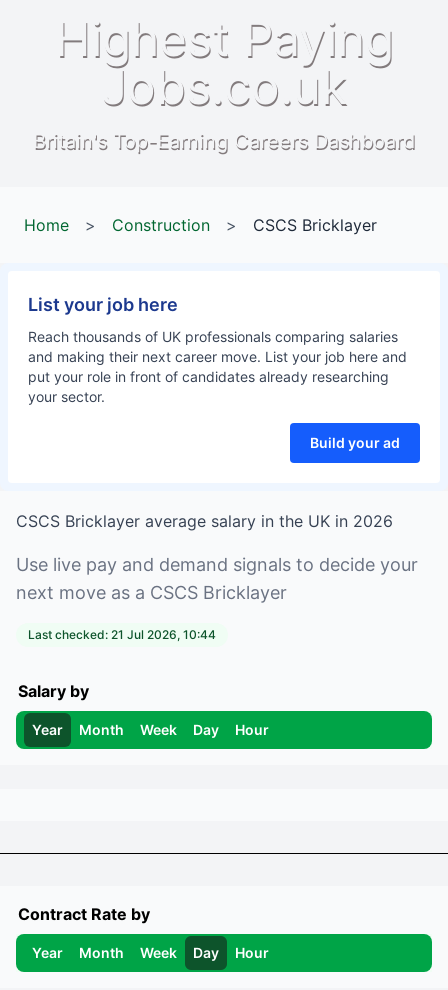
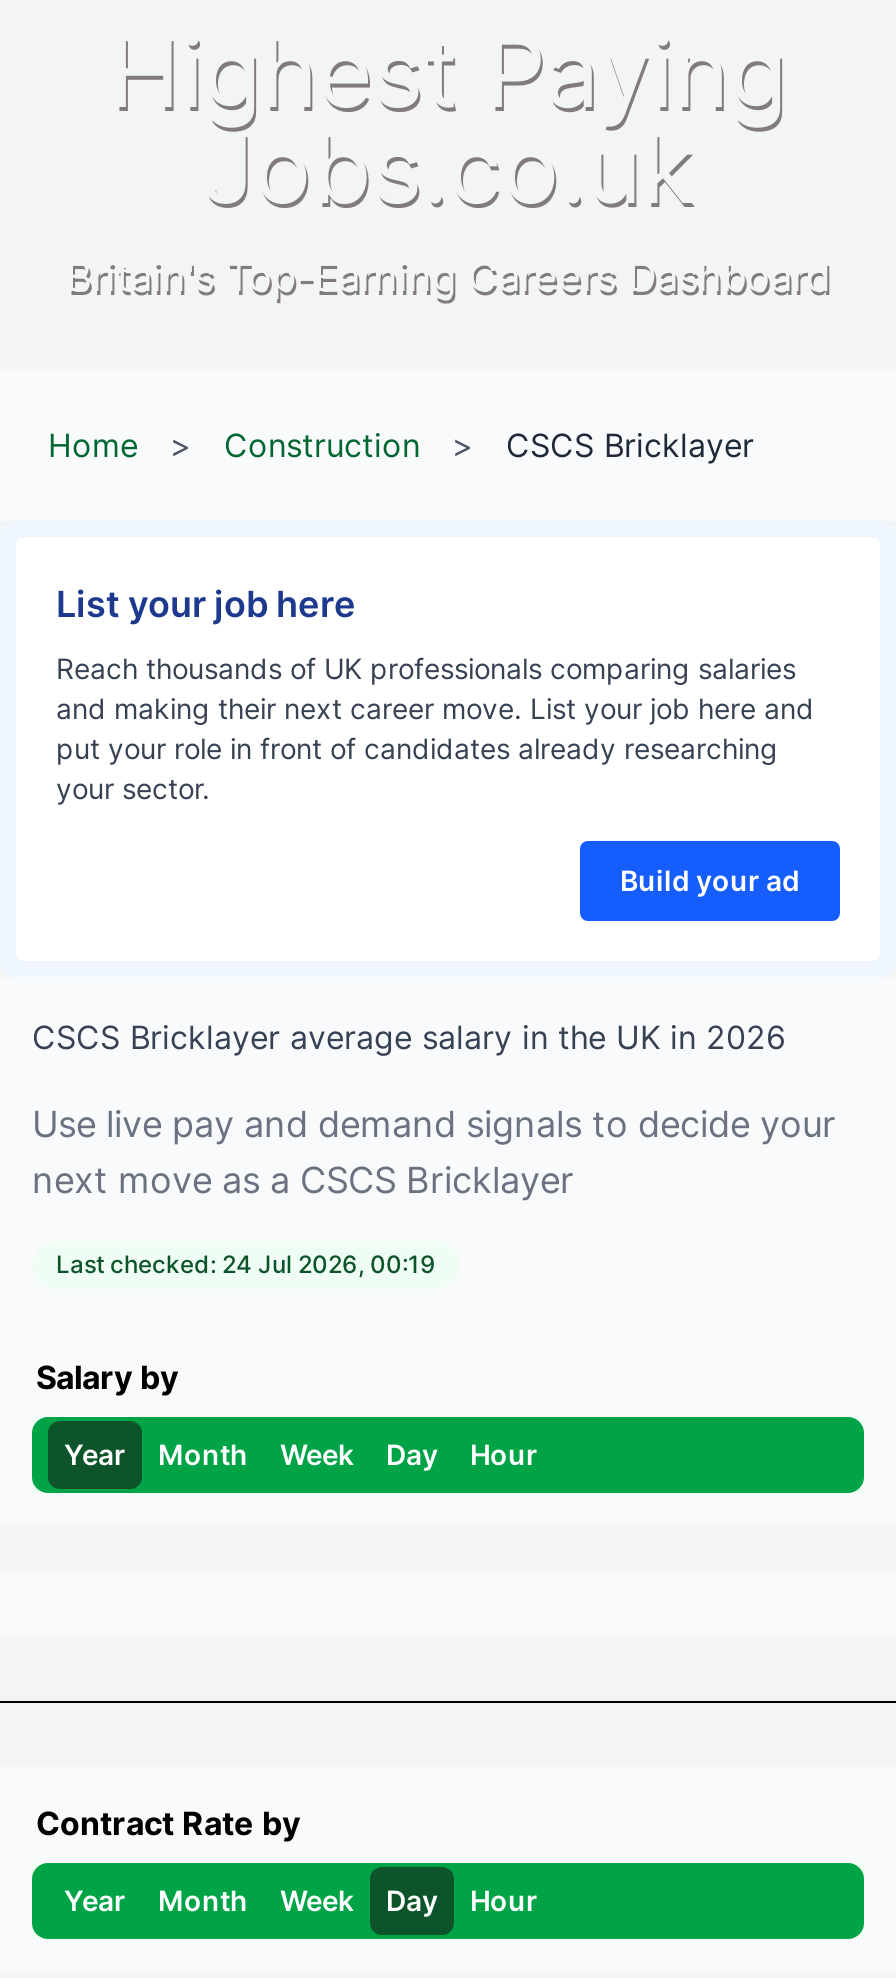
- Last checked: 21 Jul 2026, 10:44
+ Last checked: 24 Jul 2026, 00:19
